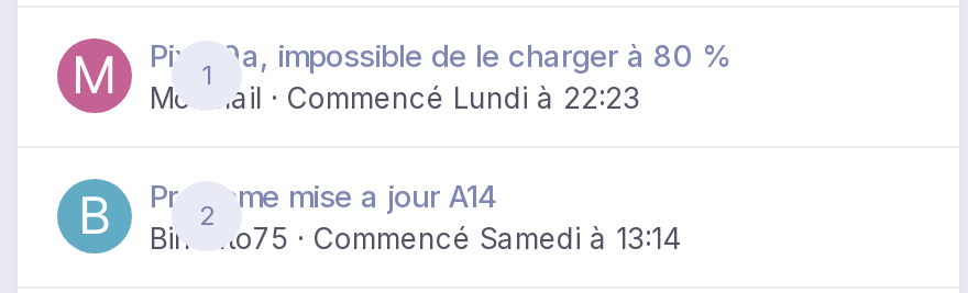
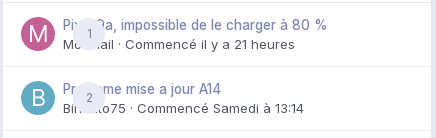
- Mozmail · Commencé Lundi à 22:23
+ Mozmail · Commencé il y a 21 heures
